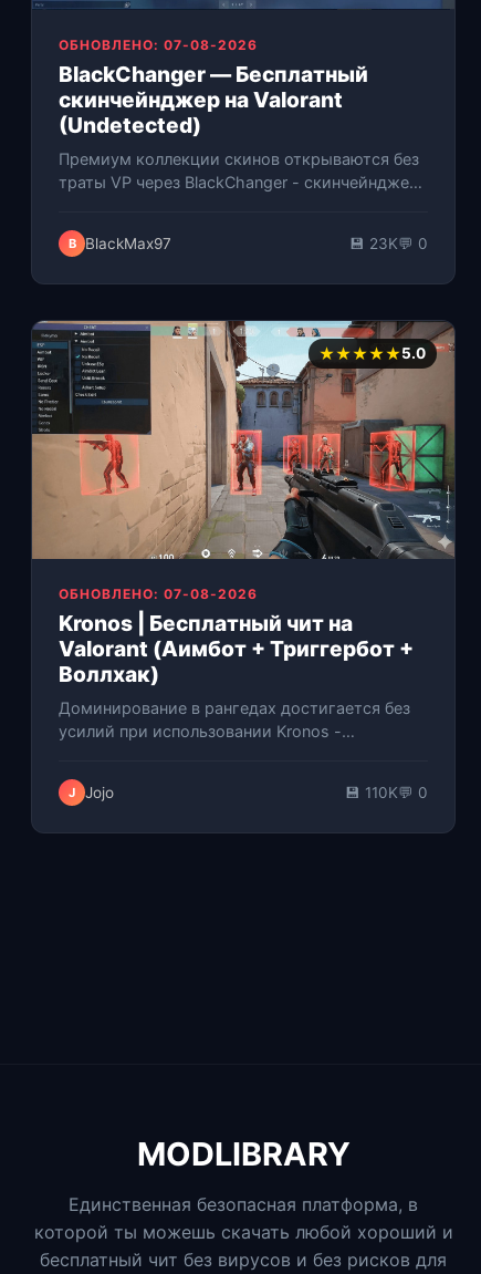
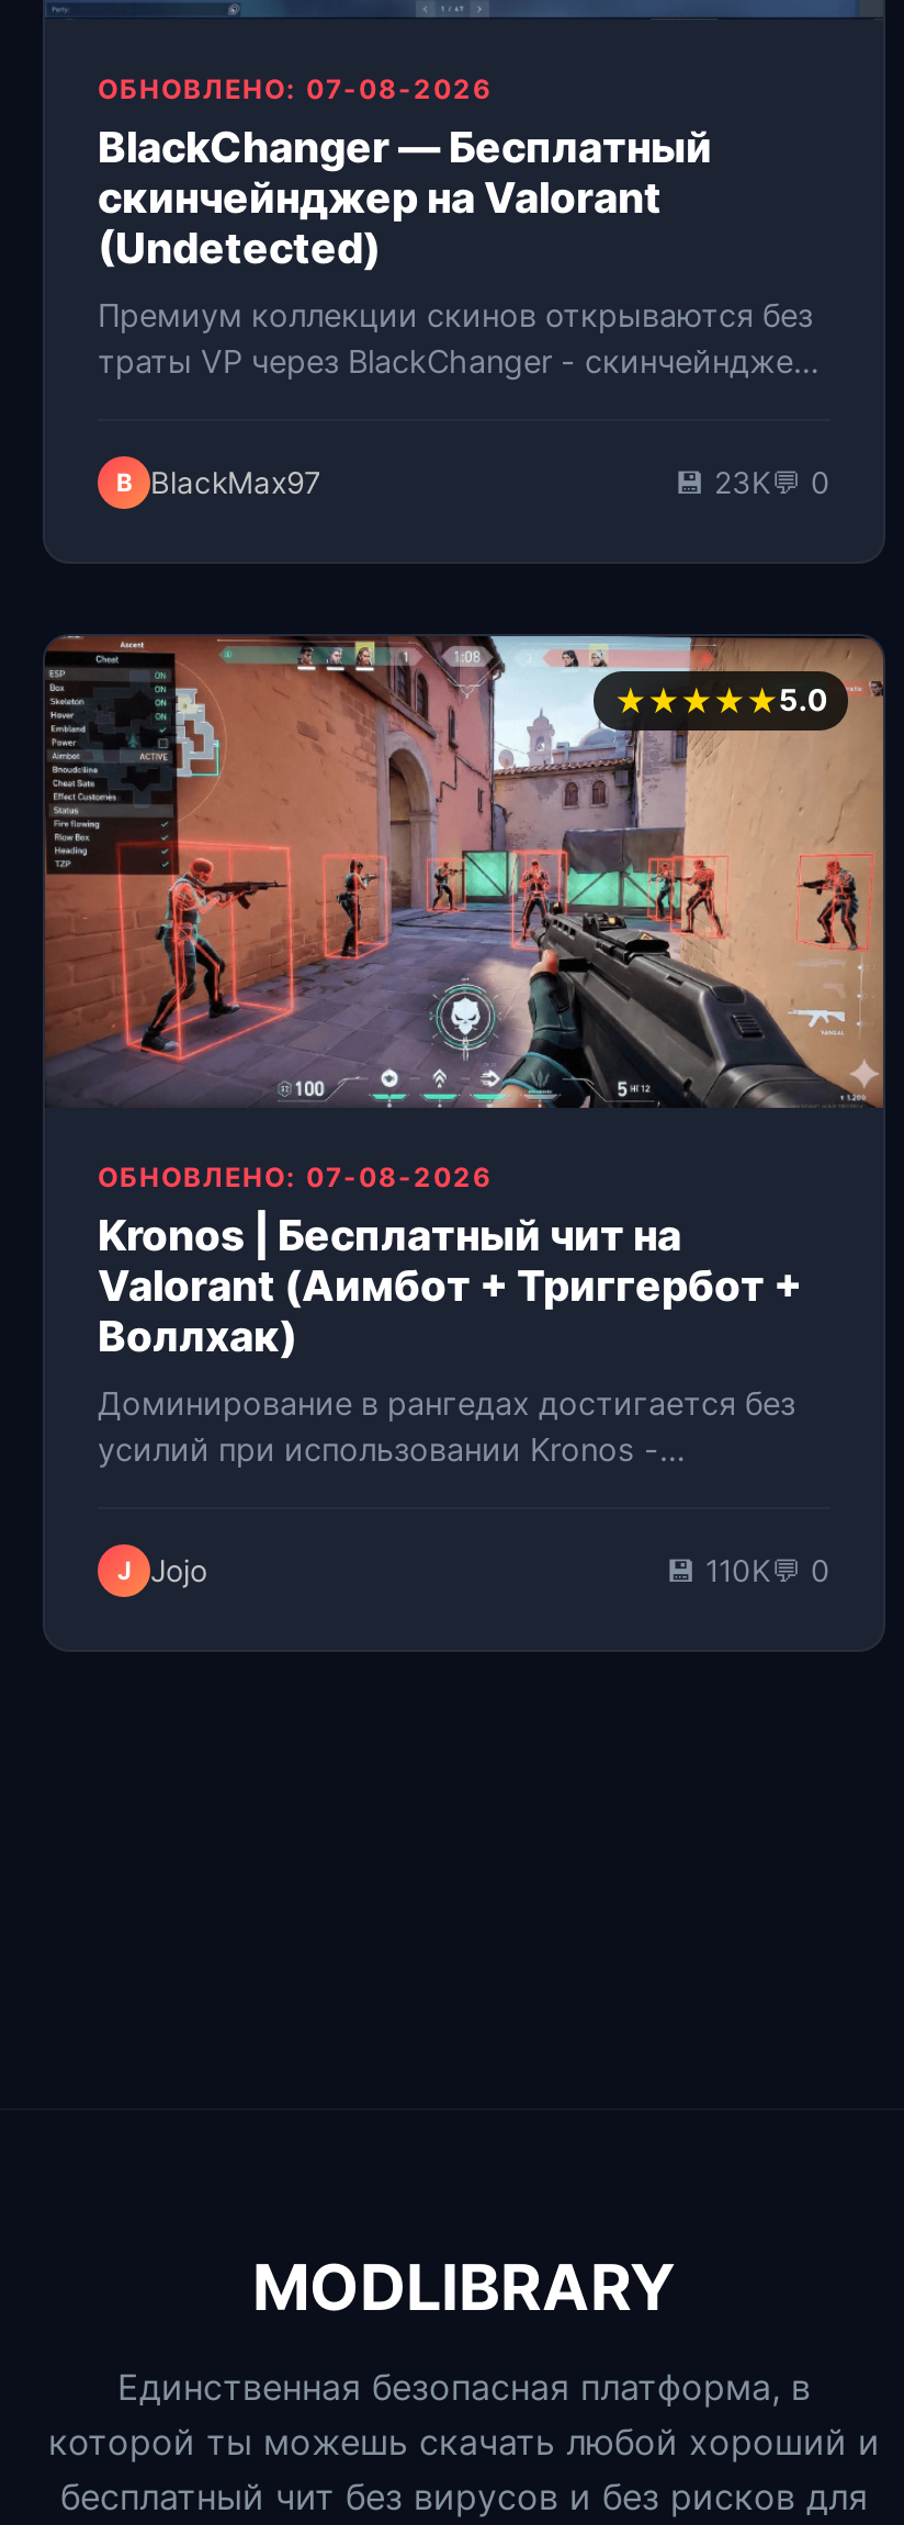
- [image]
+ [image]
